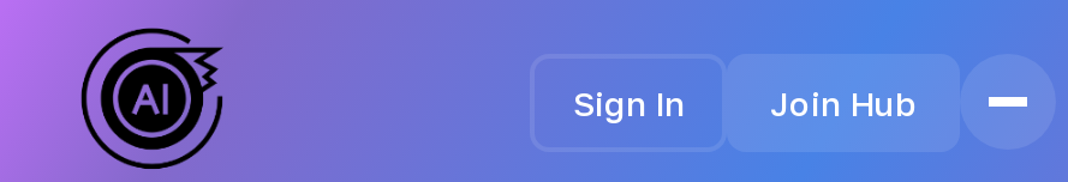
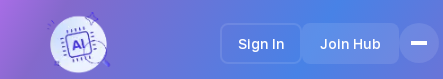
- [image]
+ [image]
